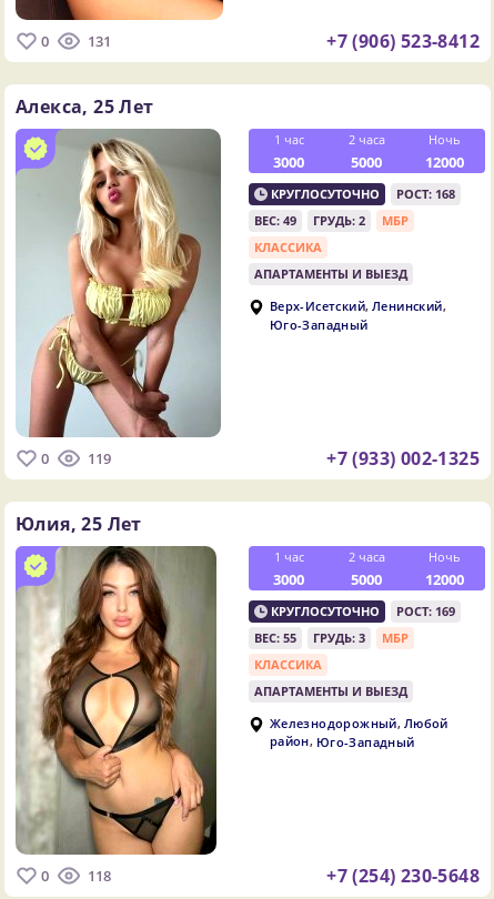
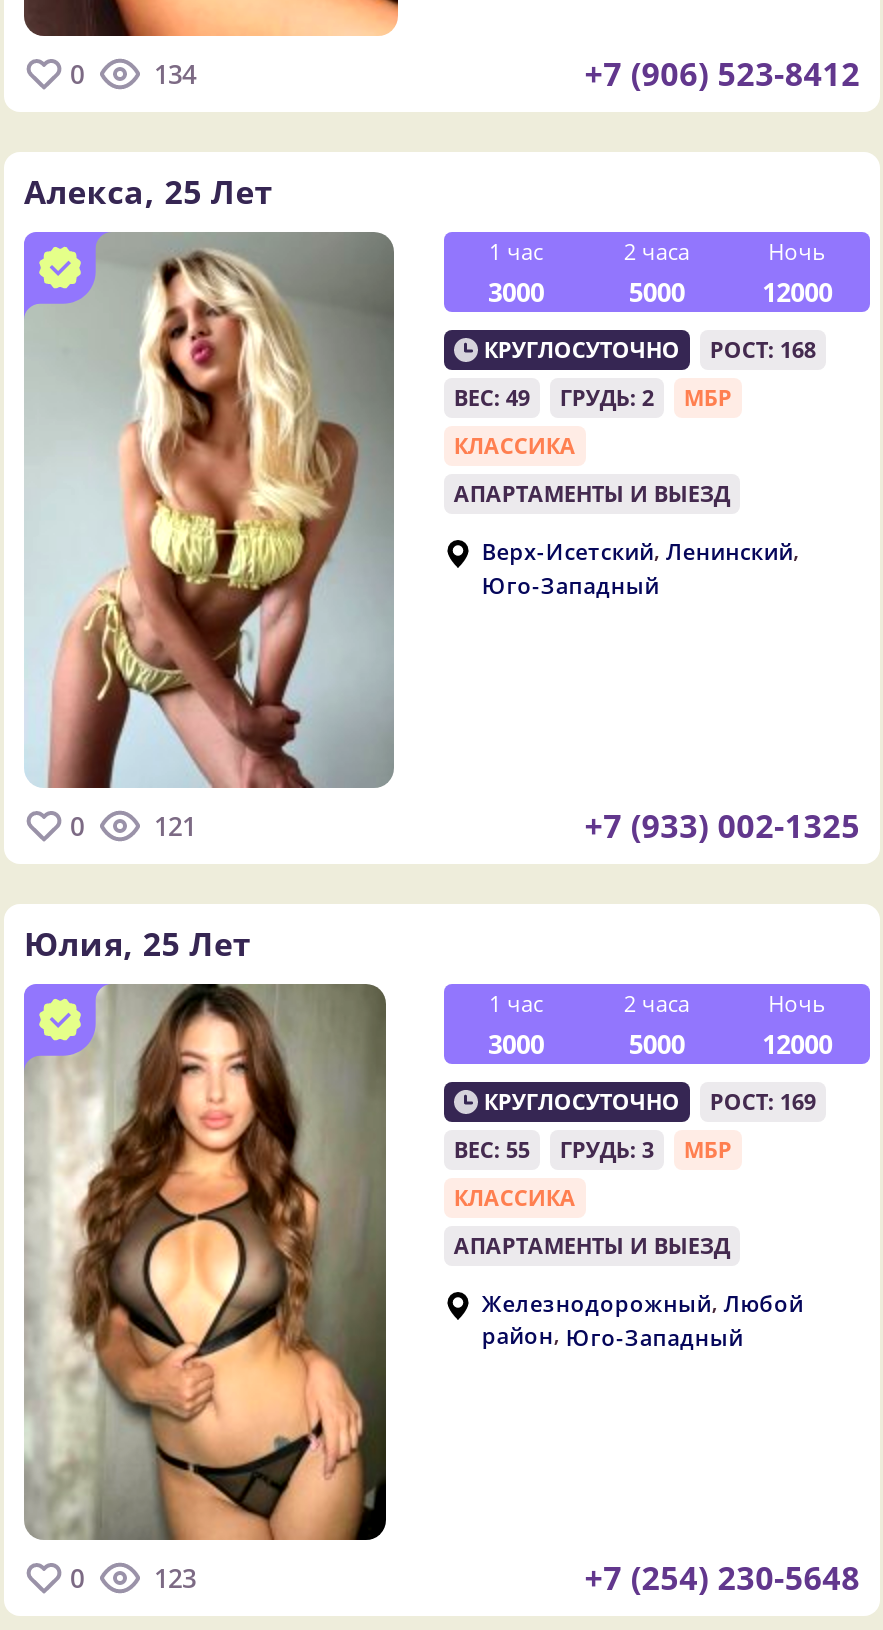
- 0 131
+ 0 134

- 0 119
+ 0 121

- 0 118
+ 0 123
